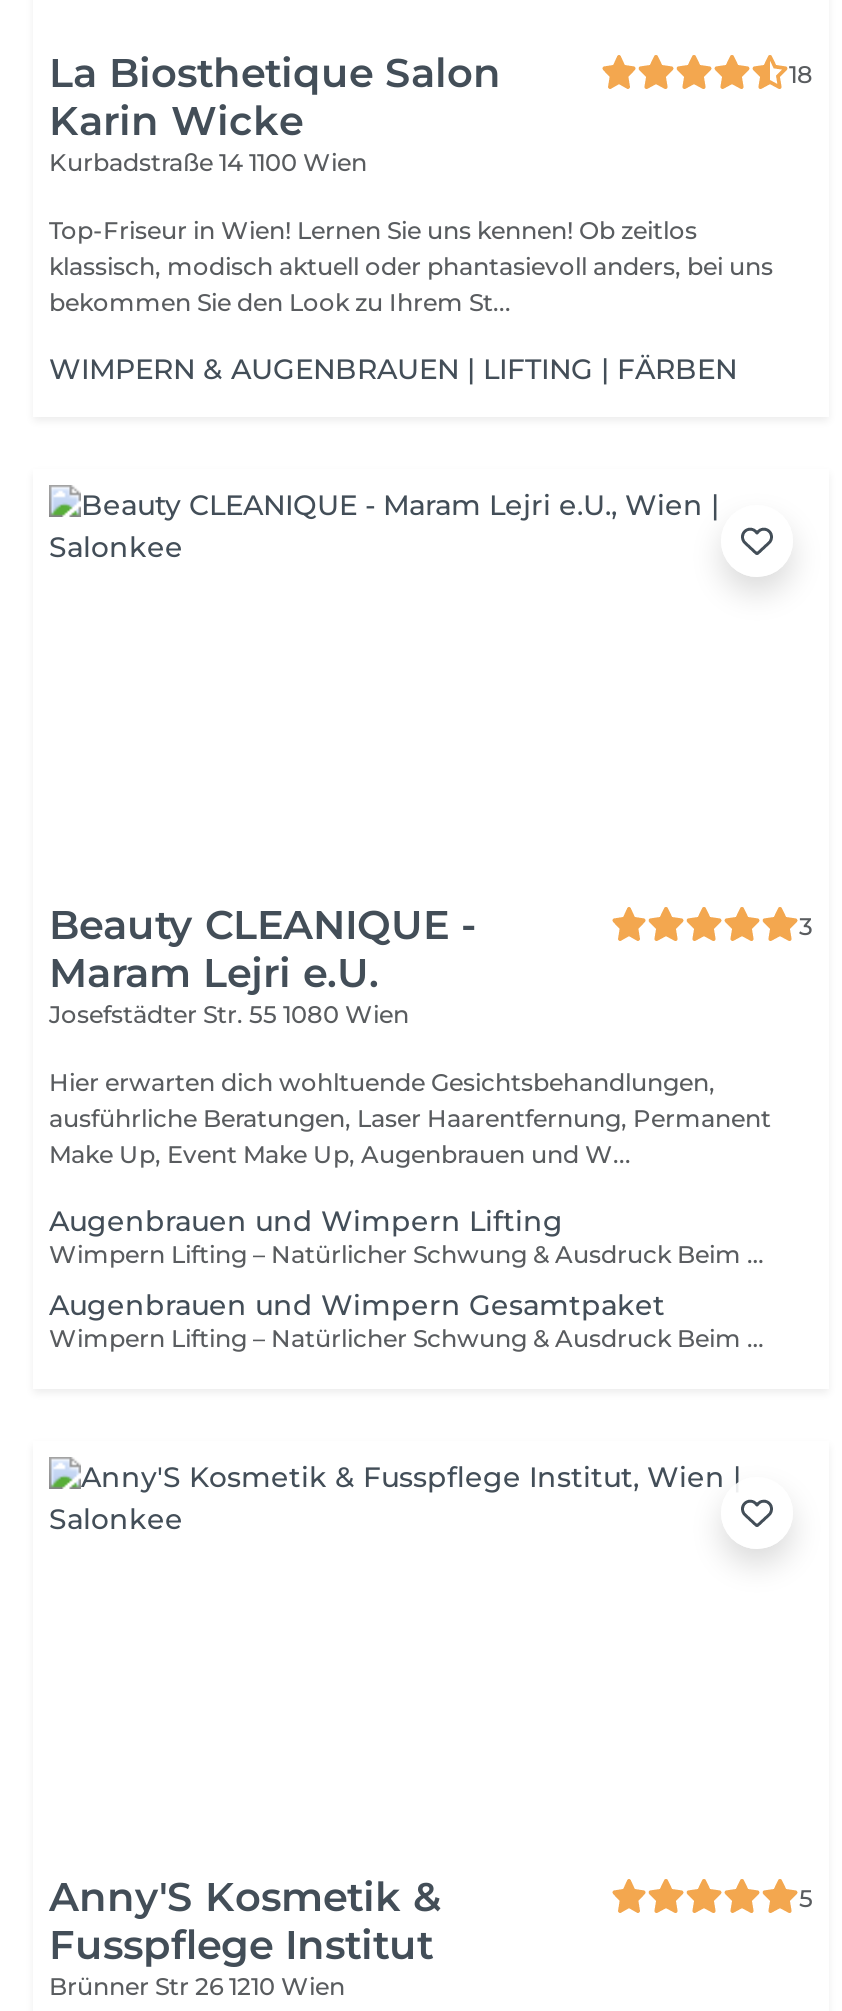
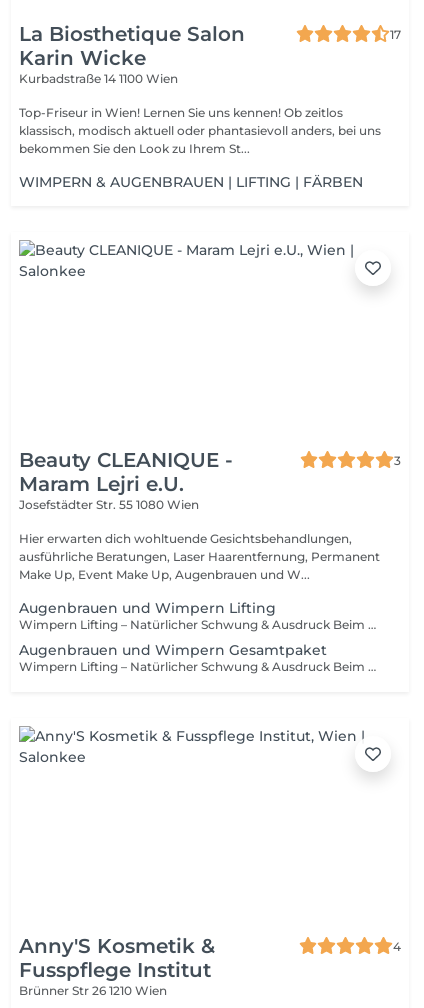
- 18
+ 17

- 5
+ 4
